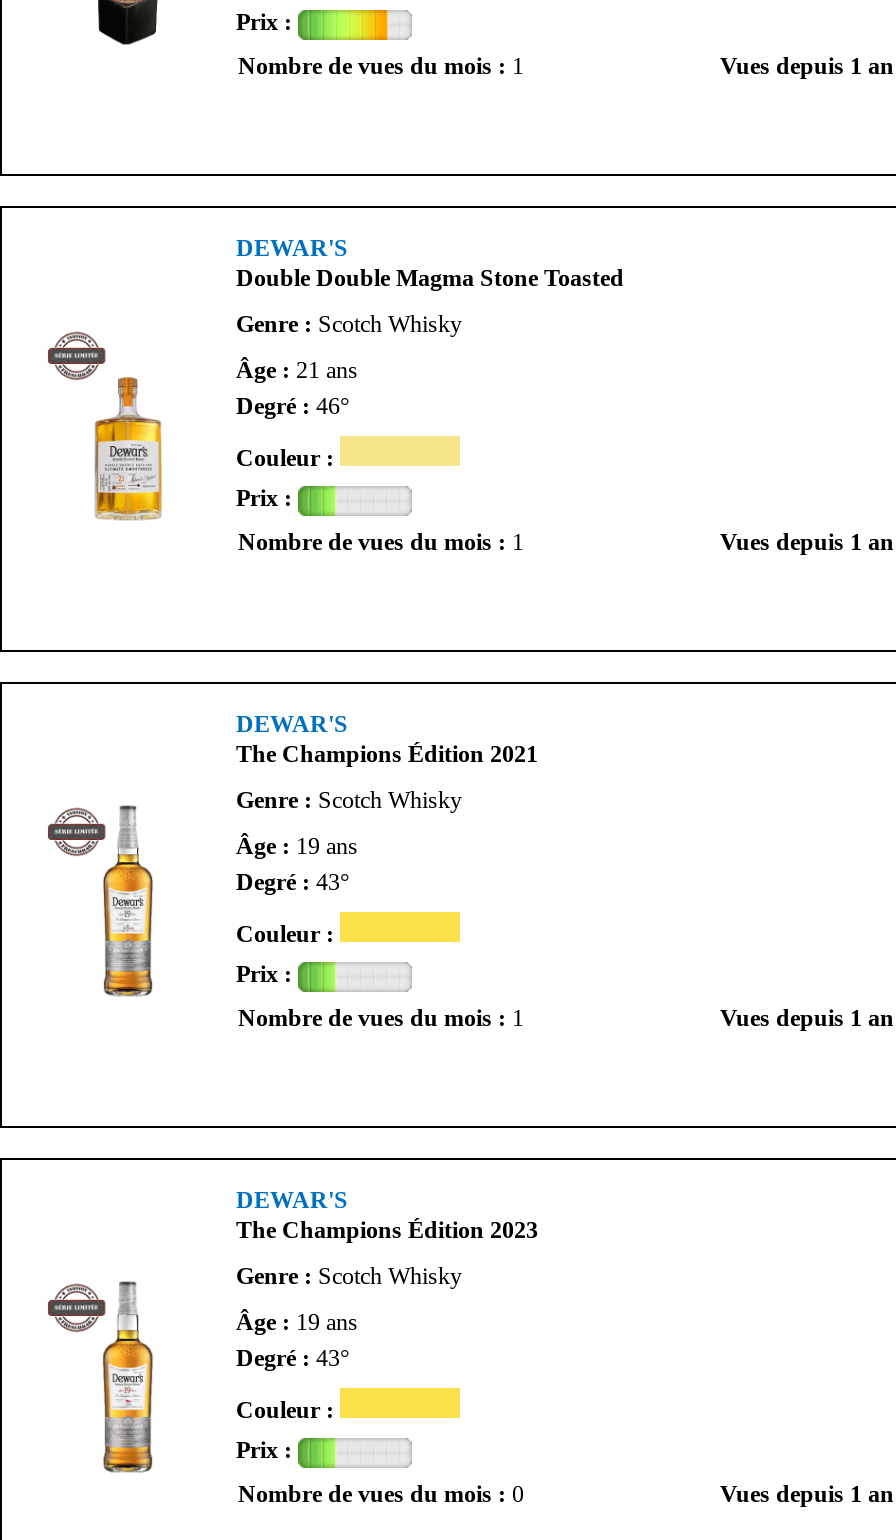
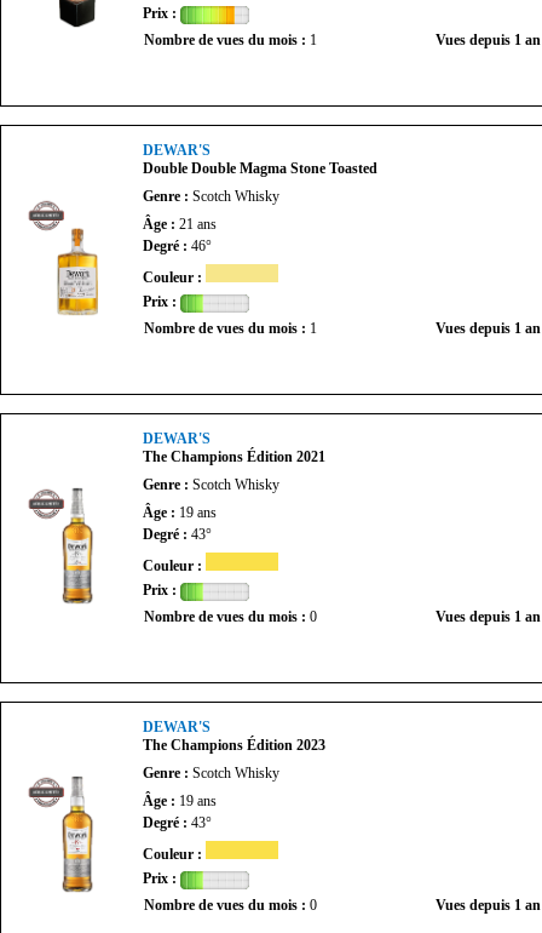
- Nombre de vues du mois : 1
+ Nombre de vues du mois : 0
